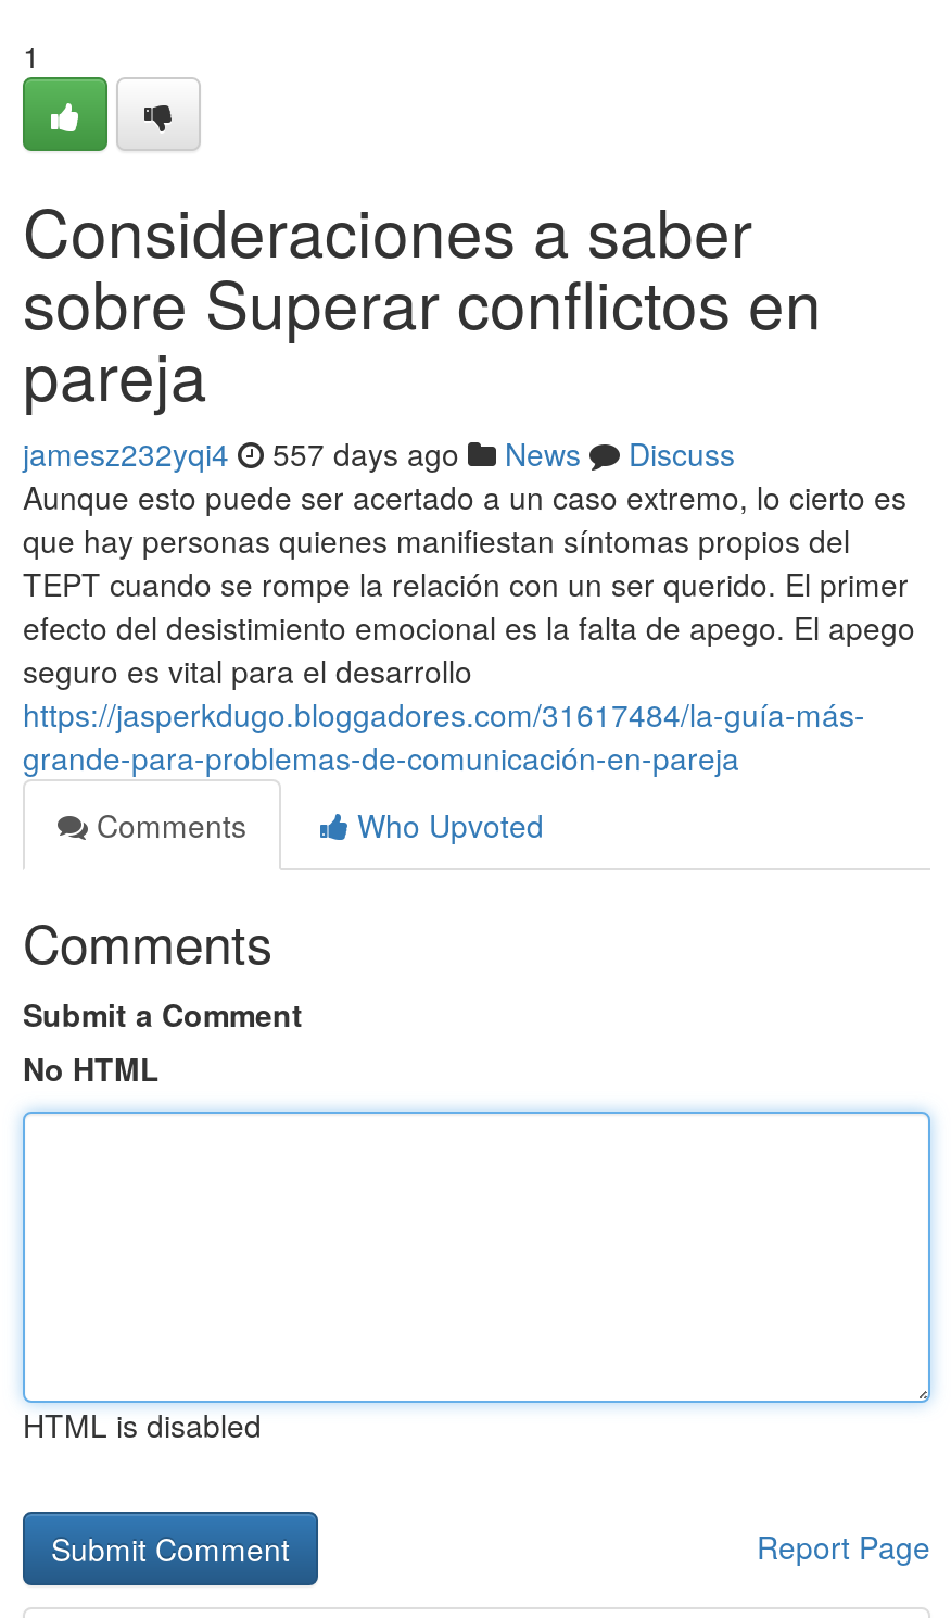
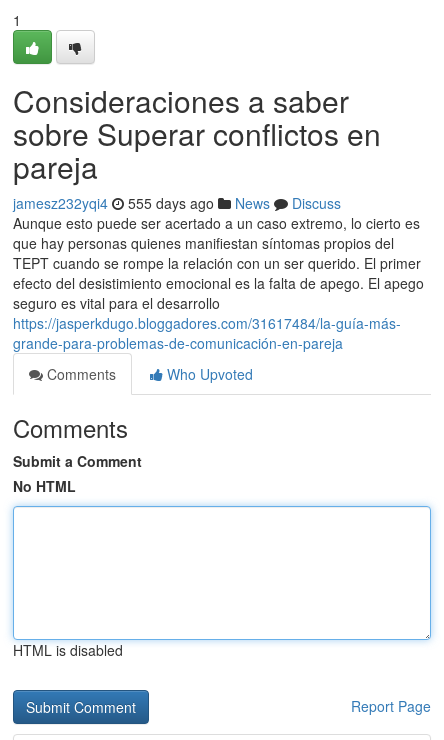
- jamesz232yqi4 557 days ago News Discuss
+ jamesz232yqi4 555 days ago News Discuss
